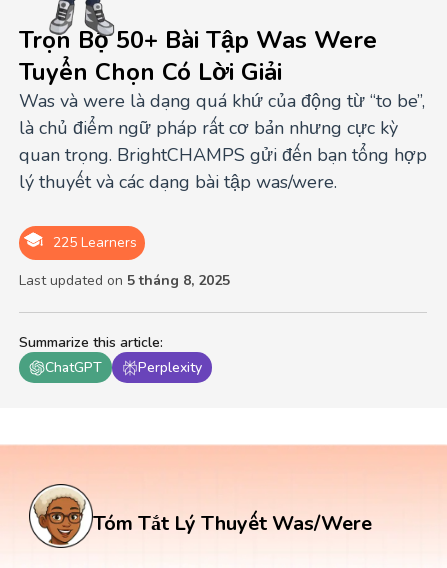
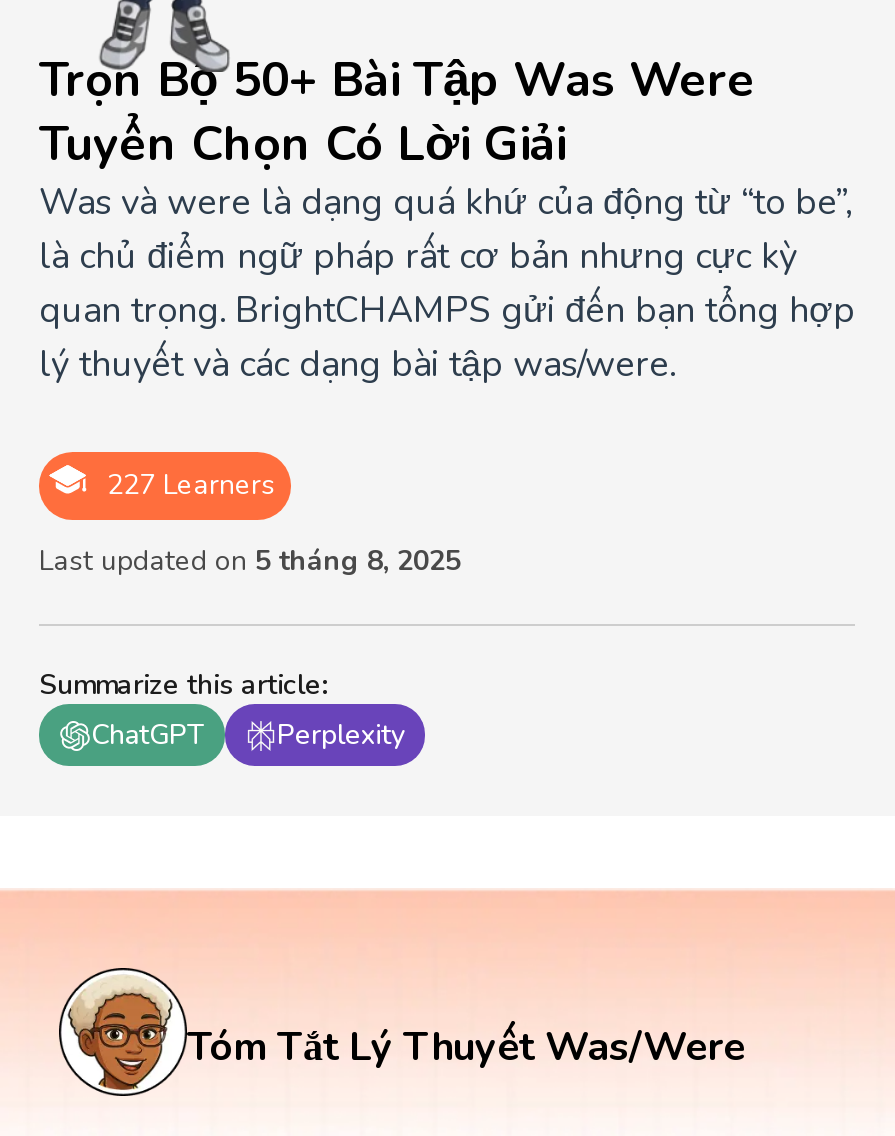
- 225 Learners
+ 227 Learners
